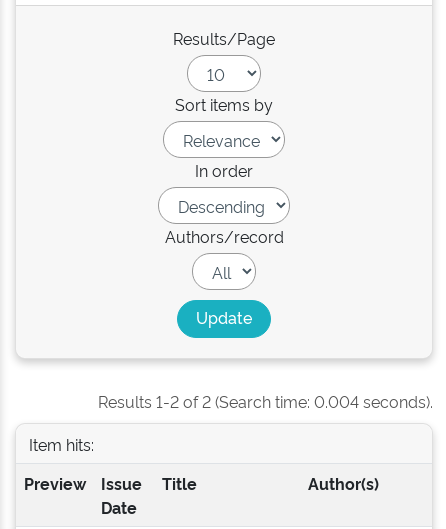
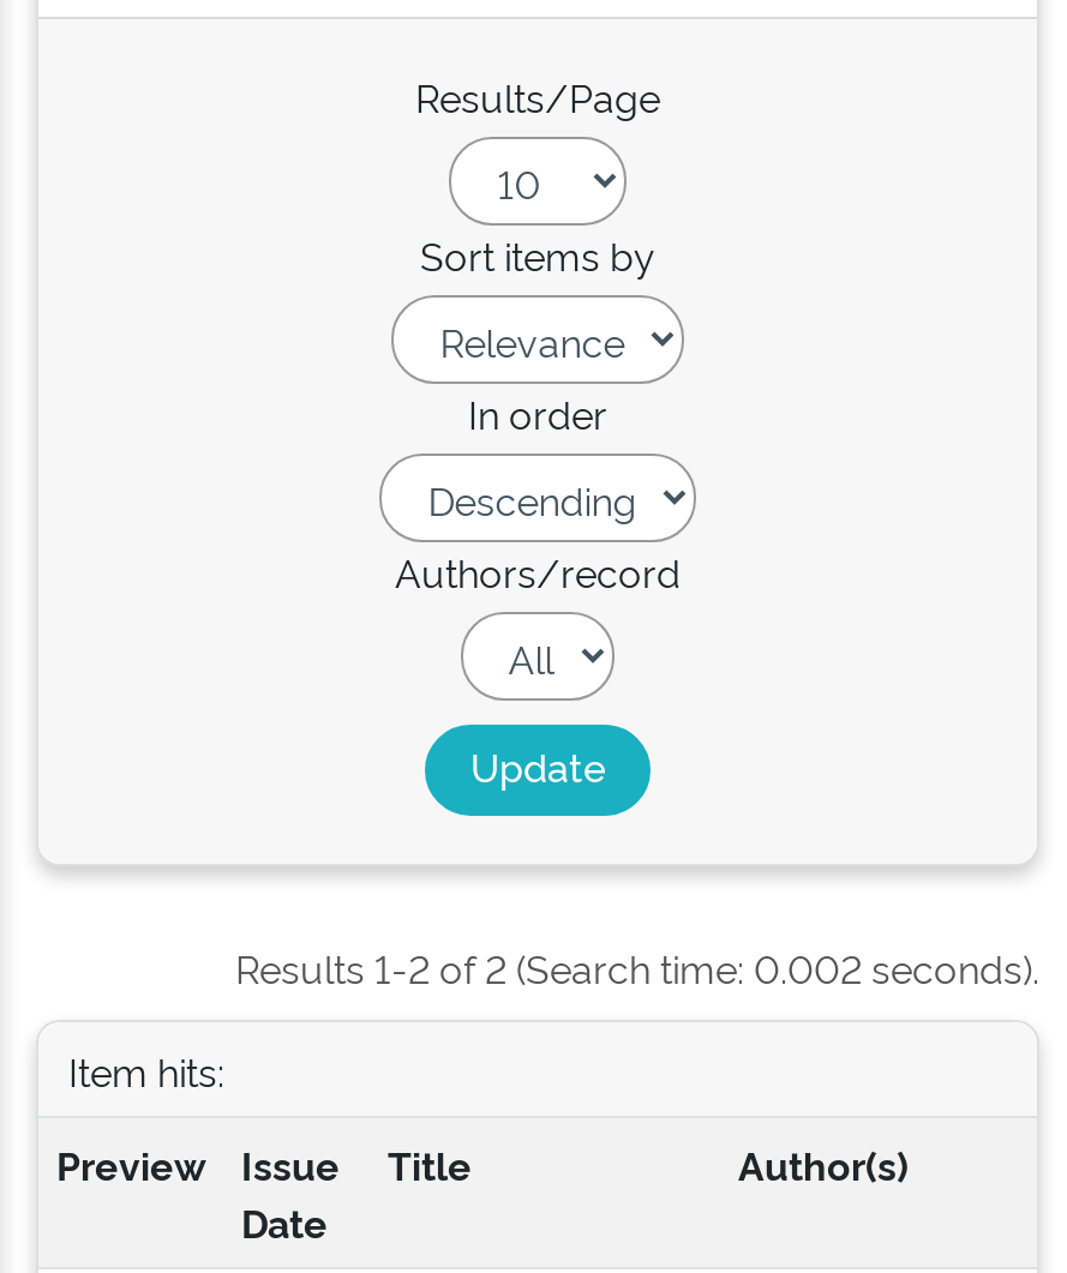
- Results 1-2 of 2 (Search time: 0.004 seconds).
+ Results 1-2 of 2 (Search time: 0.002 seconds).
